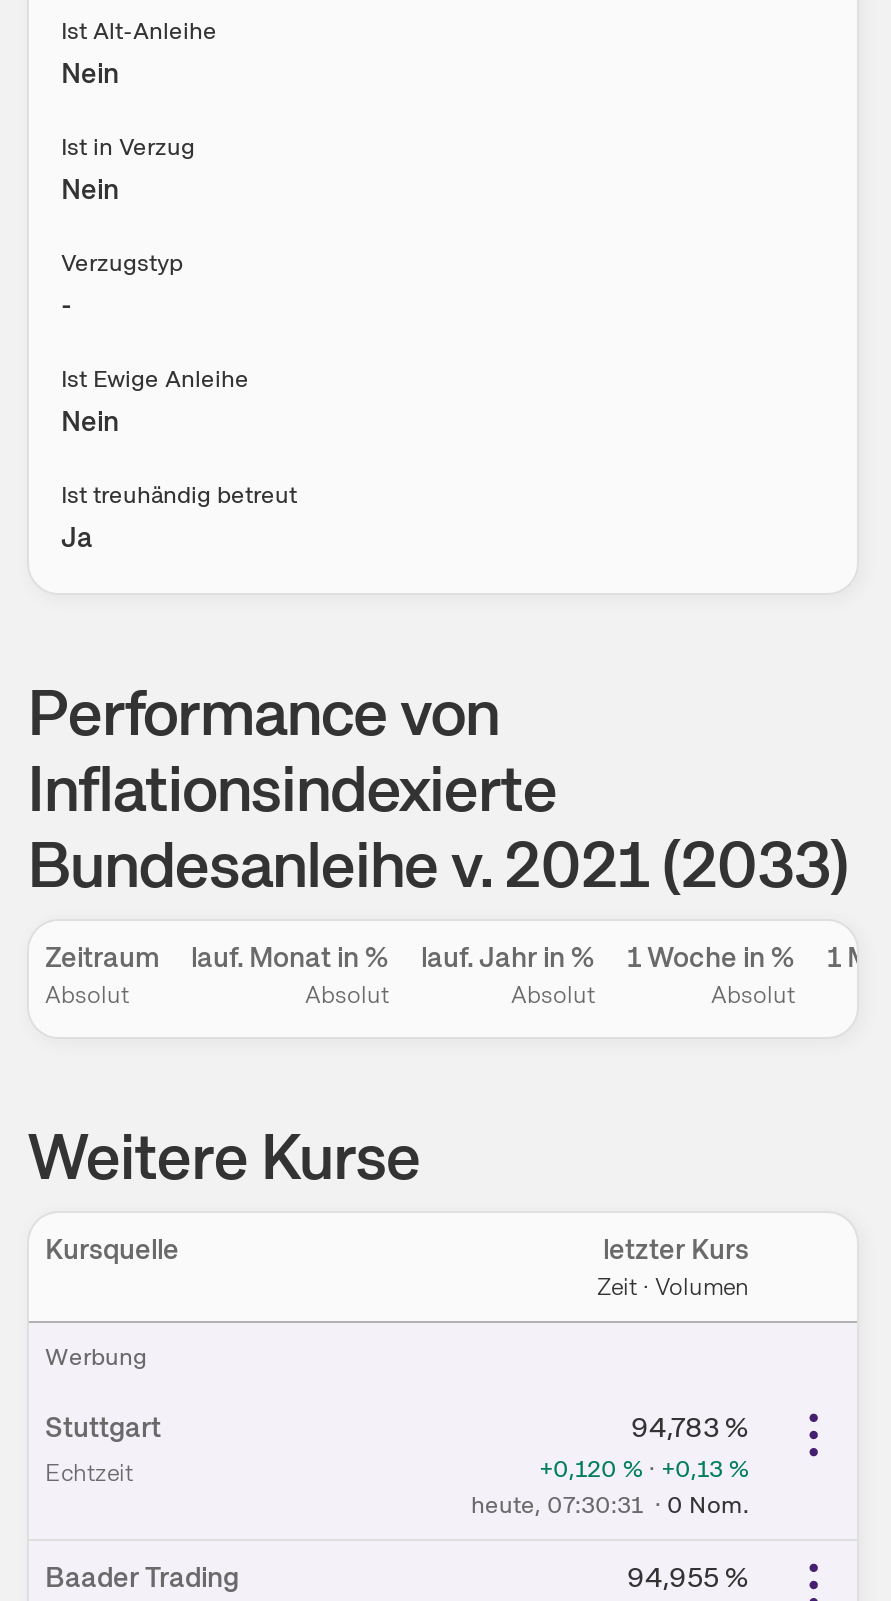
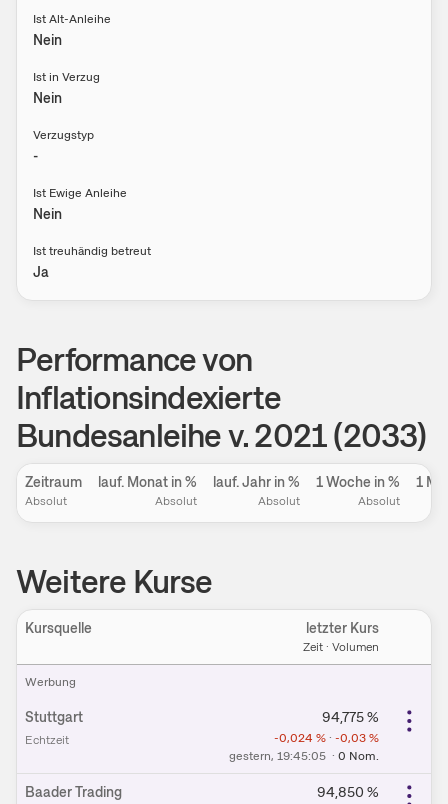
- 94,783 %
+ 94,775 %

- +0,120 % · +0,13 %
+ -0,024 % · -0,03 %

- heute, 07:30:31 · 0 Nom.
+ gestern, 19:45:05 · 0 Nom.

- 94,955 %
+ 94,850 %
